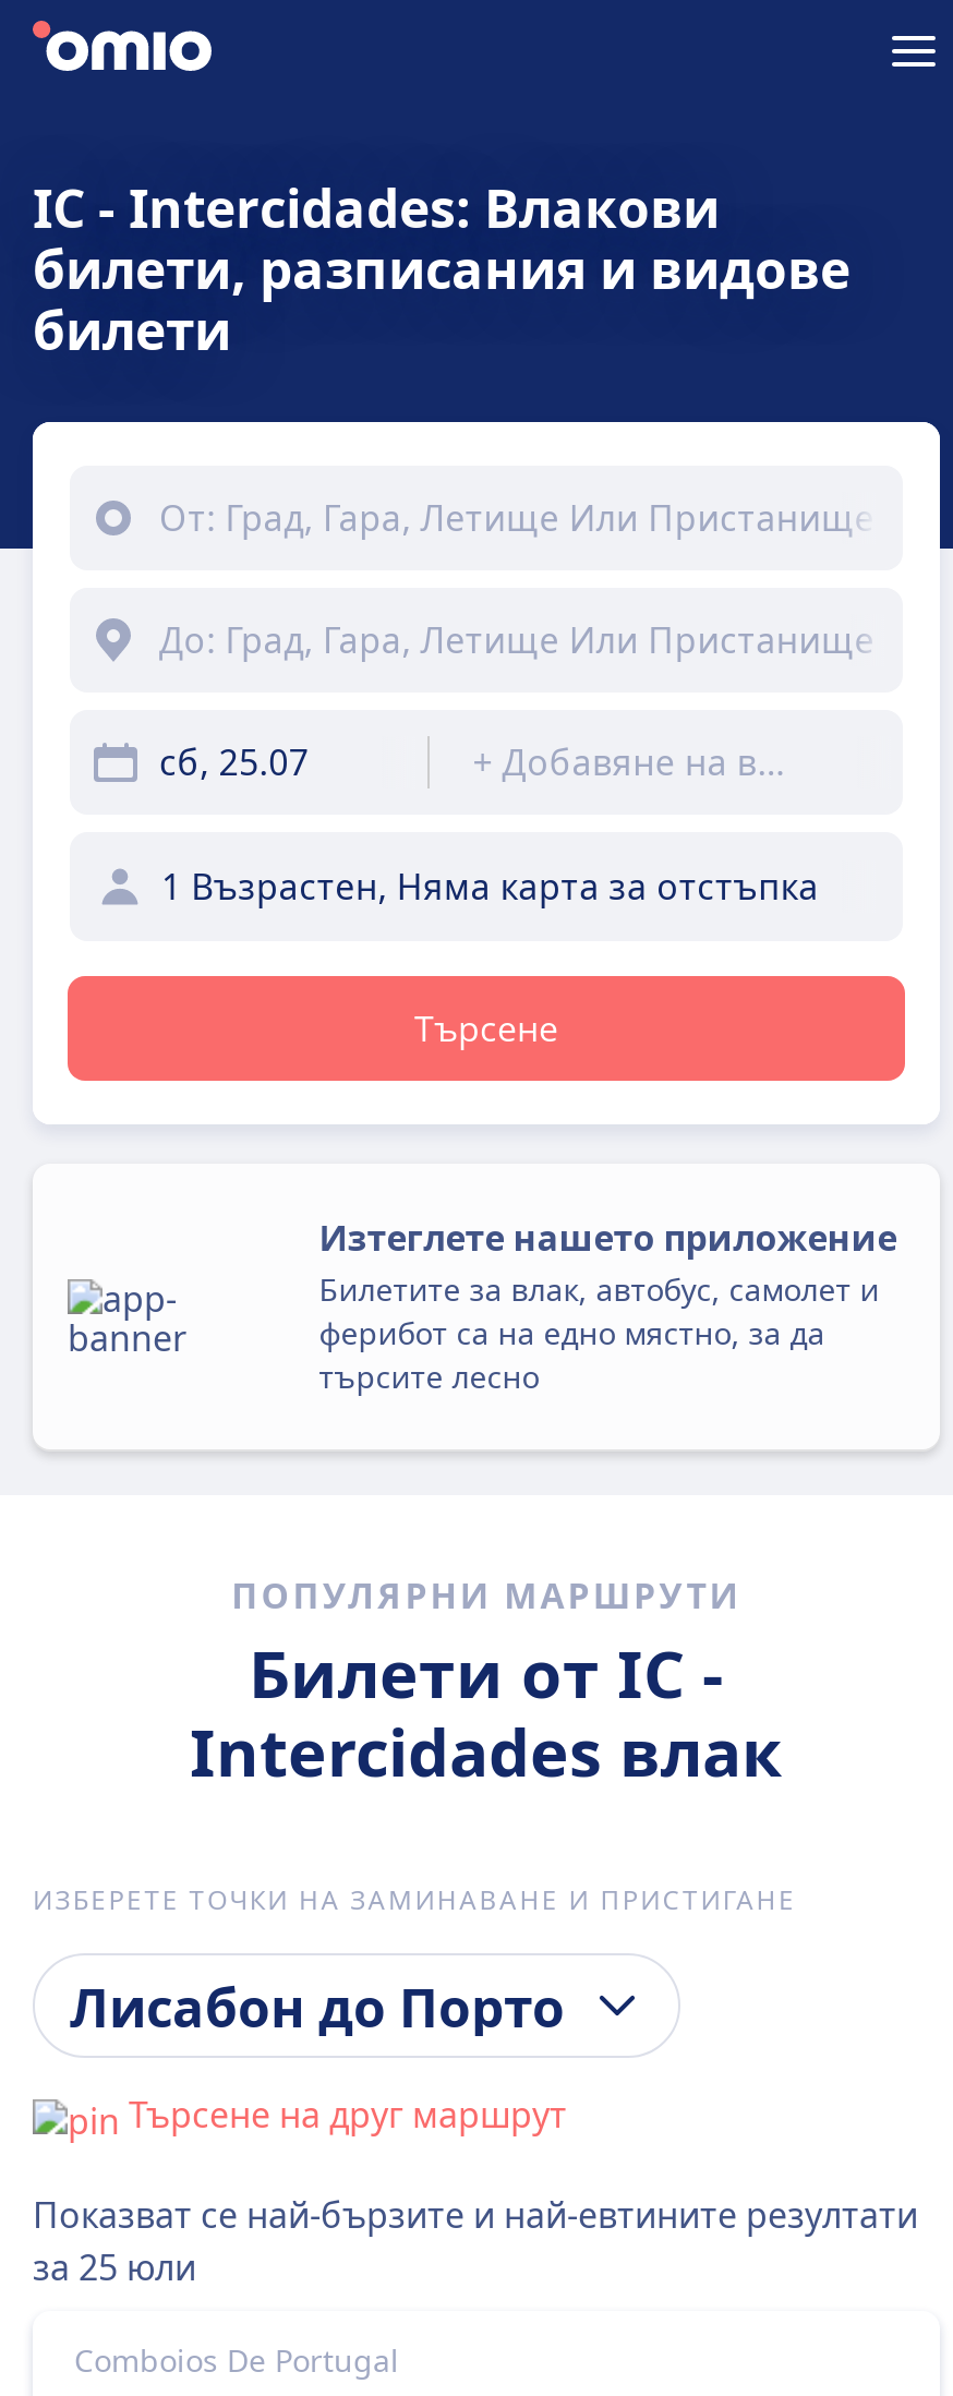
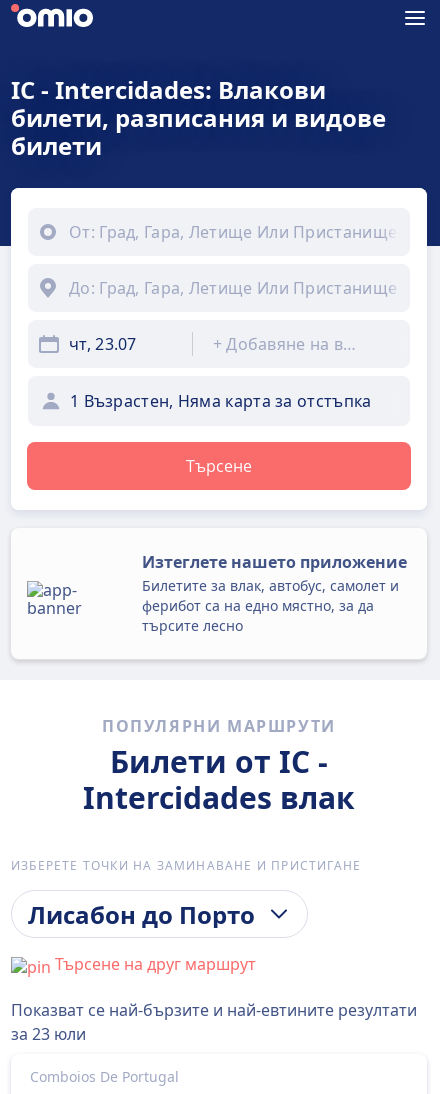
- сб, 25.07
+ чт, 23.07

- за 25 юли
+ за 23 юли
